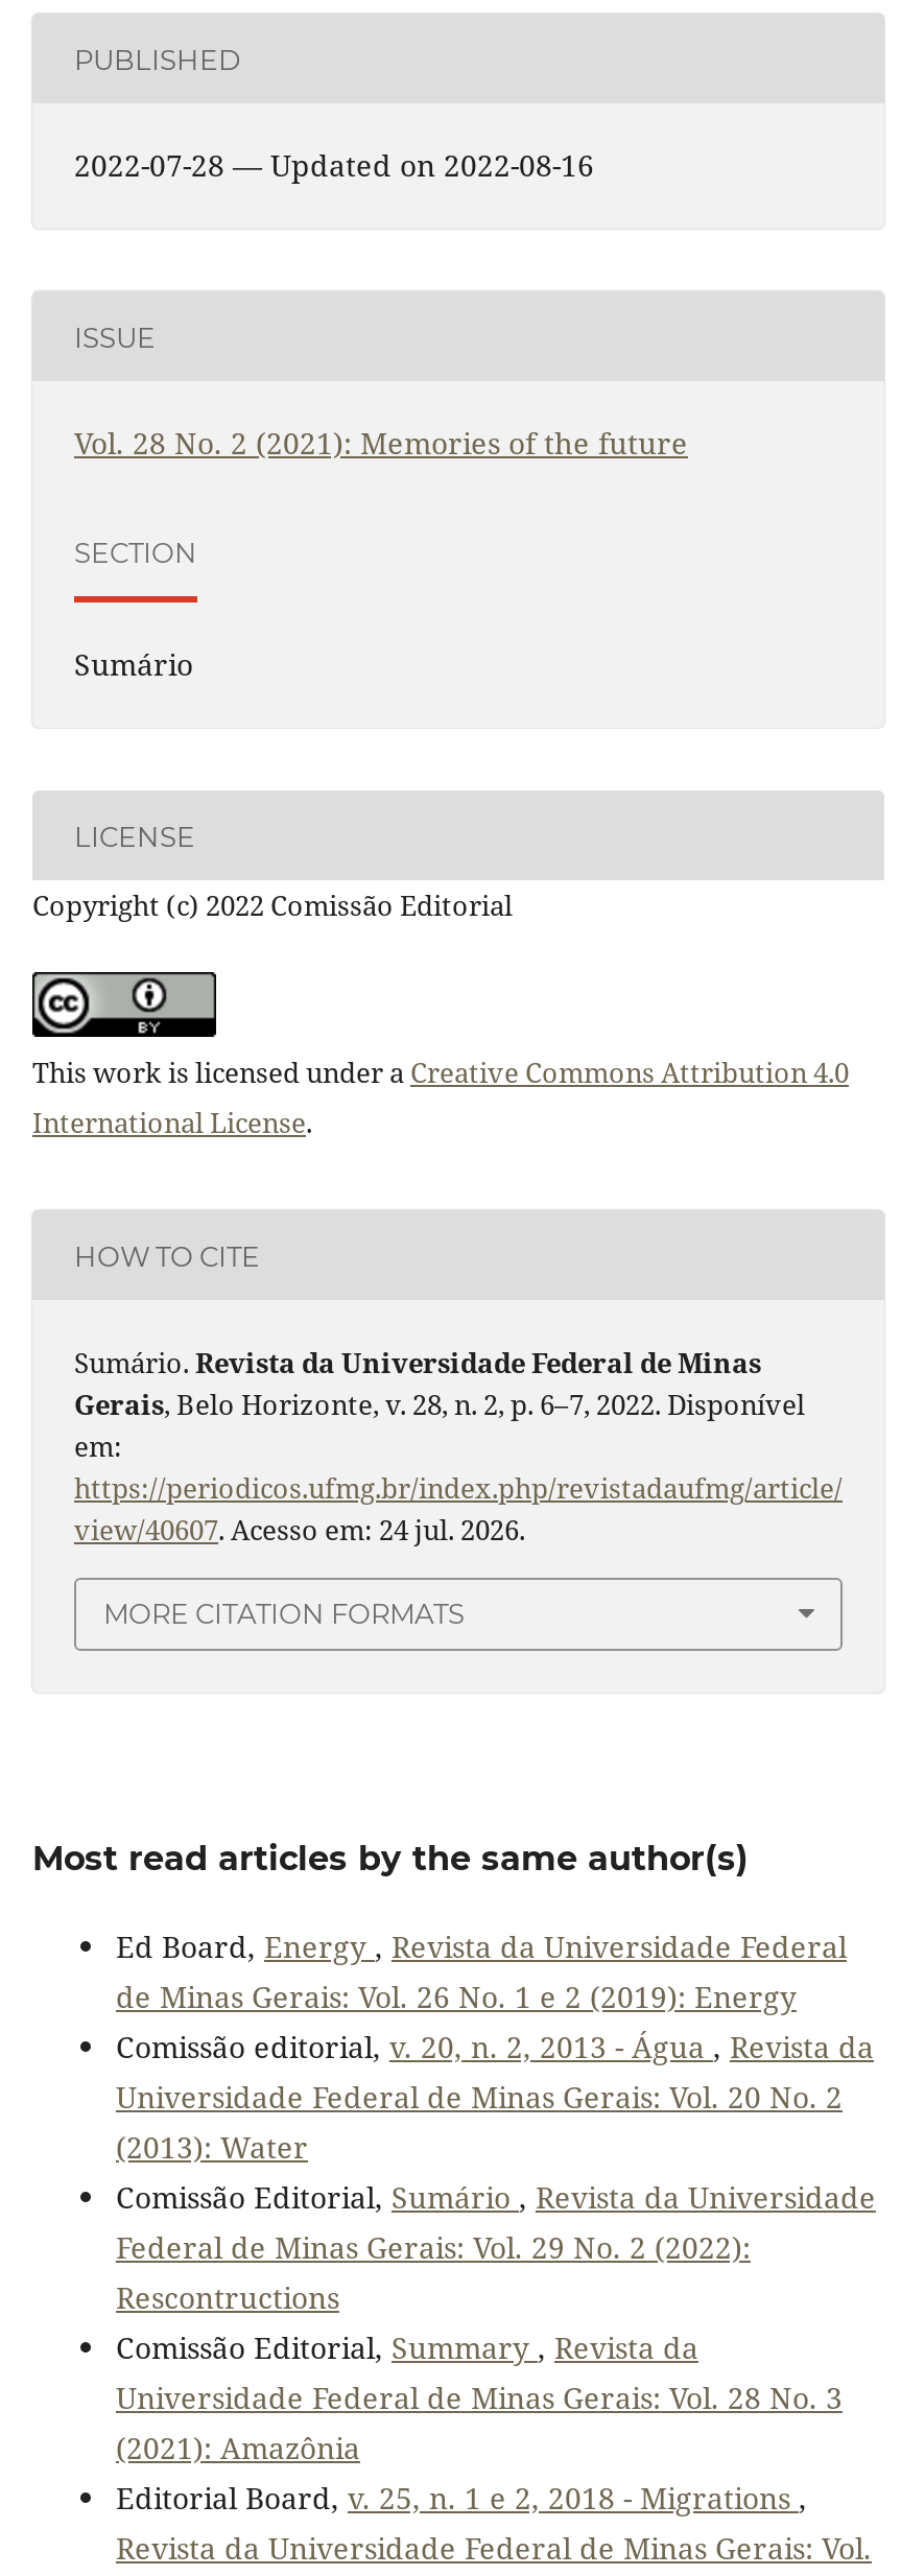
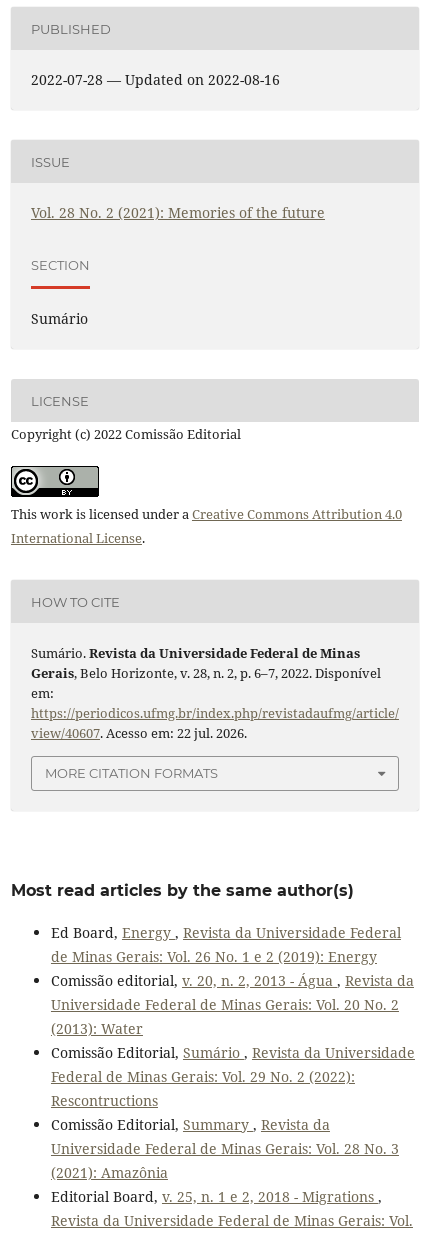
- view/40607. Acesso em: 24 jul. 2026.
+ view/40607. Acesso em: 22 jul. 2026.
